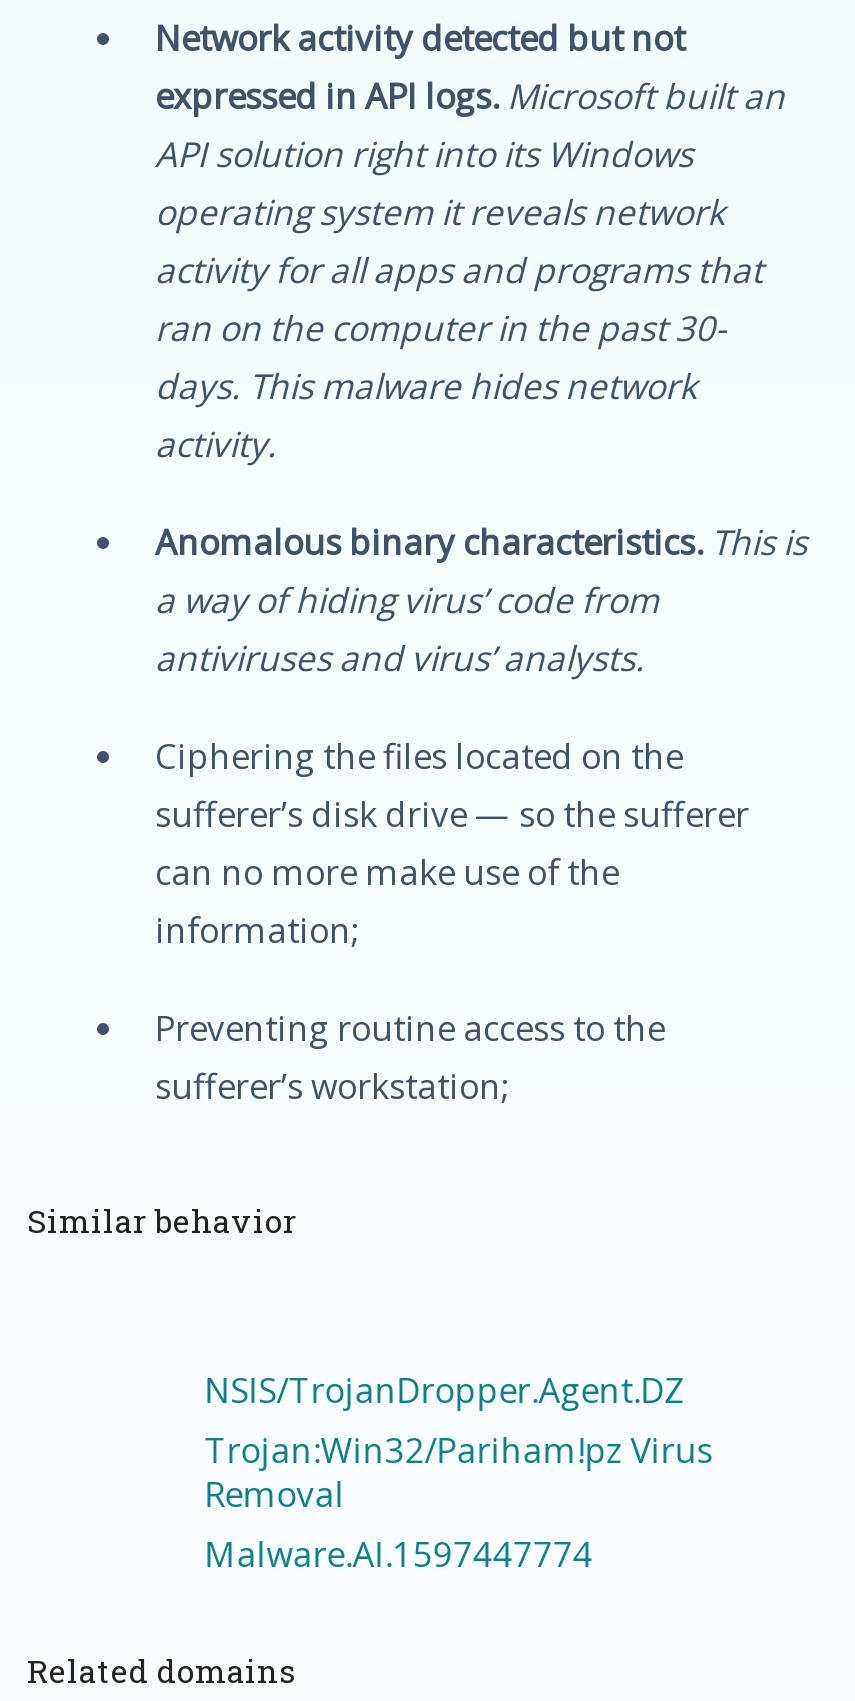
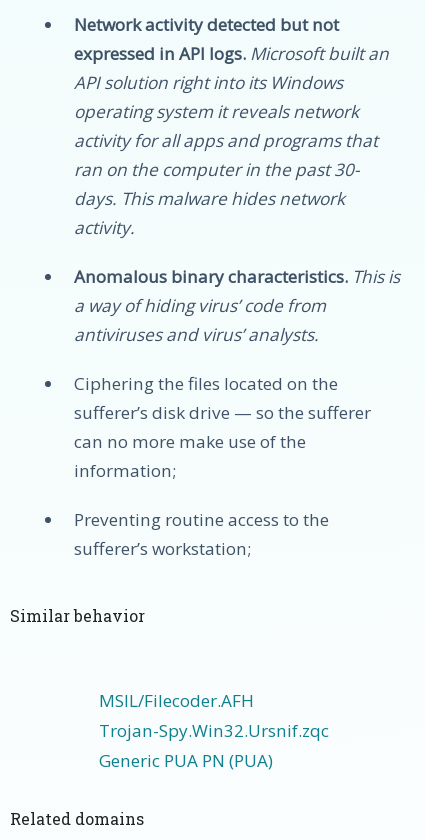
- NSIS/TrojanDropper.Agent.DZ
- Trojan:Win32/Pariham!pz Virus
- Removal
- Malware.AI.1597447774
+ MSIL/Filecoder.AFH
+ Trojan-Spy.Win32.Ursnif.zqc
+ Generic PUA PN (PUA)
